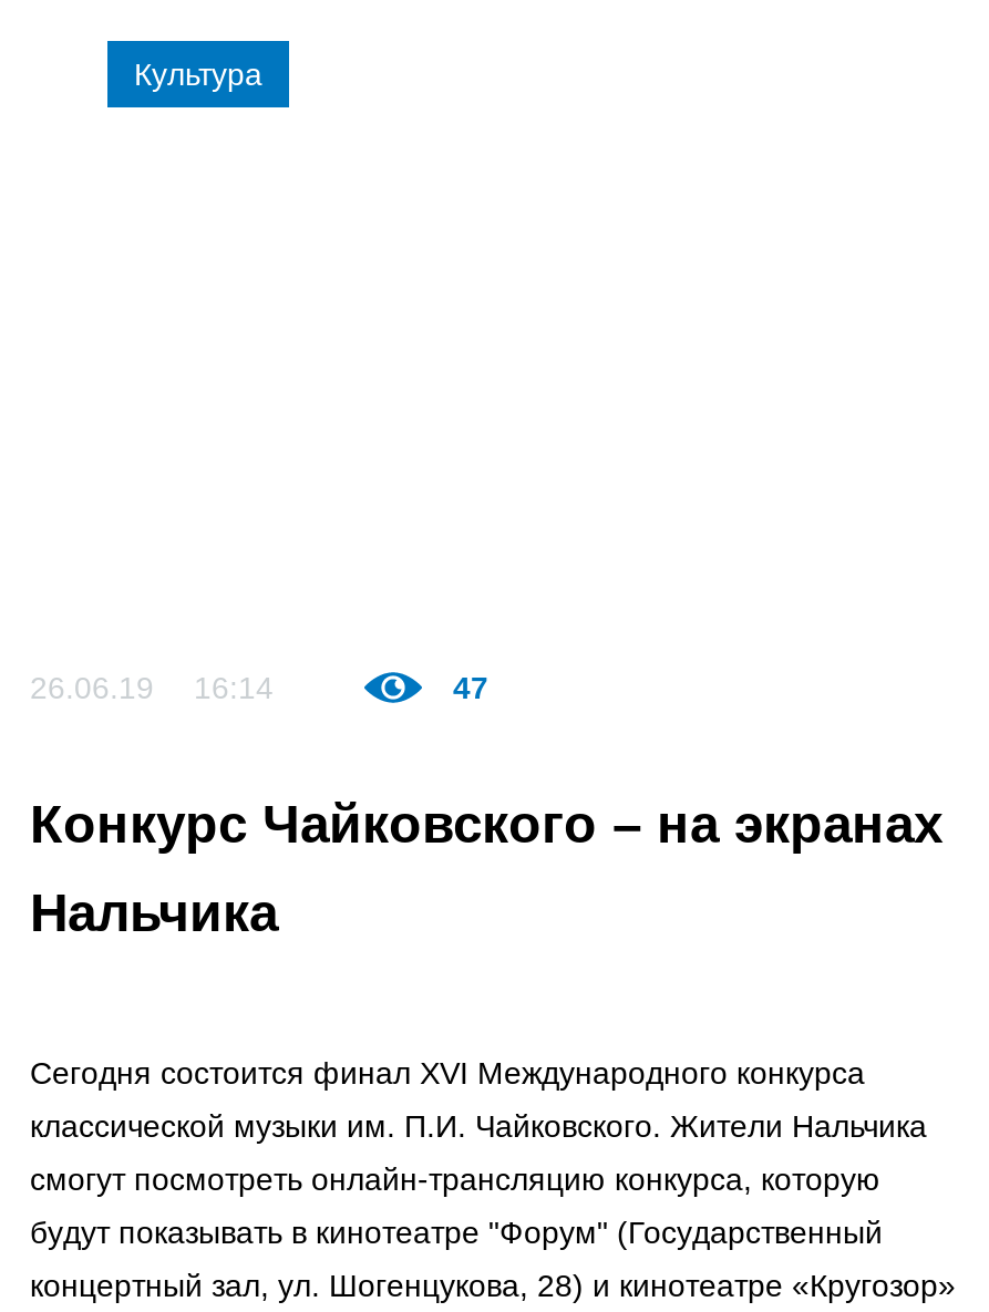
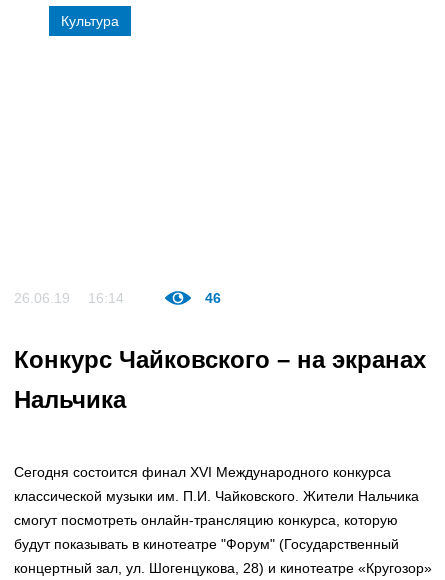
- 47
+ 46
